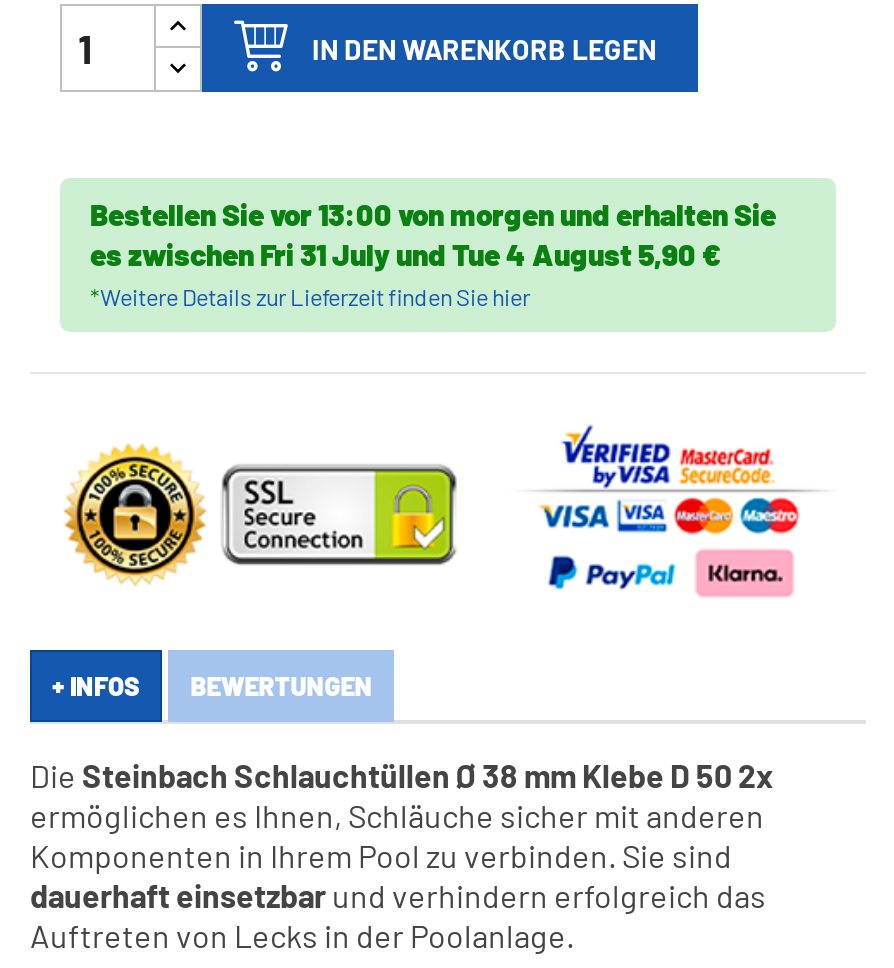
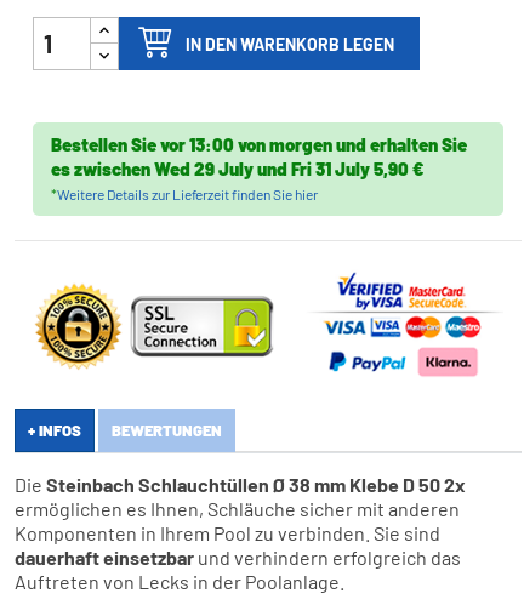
- es zwischen Fri 31 July und Tue 4 August 5,90 €
+ es zwischen Wed 29 July und Fri 31 July 5,90 €
